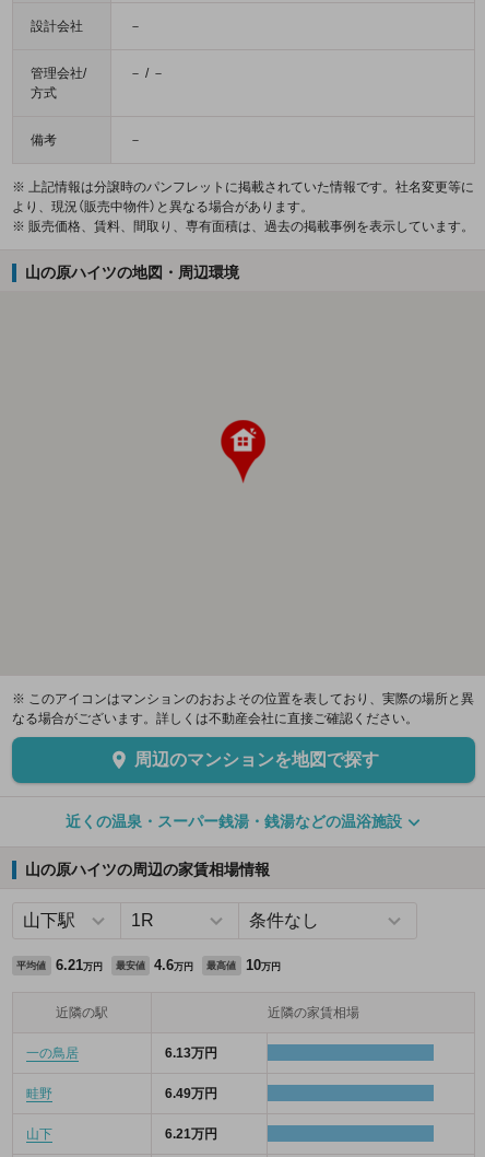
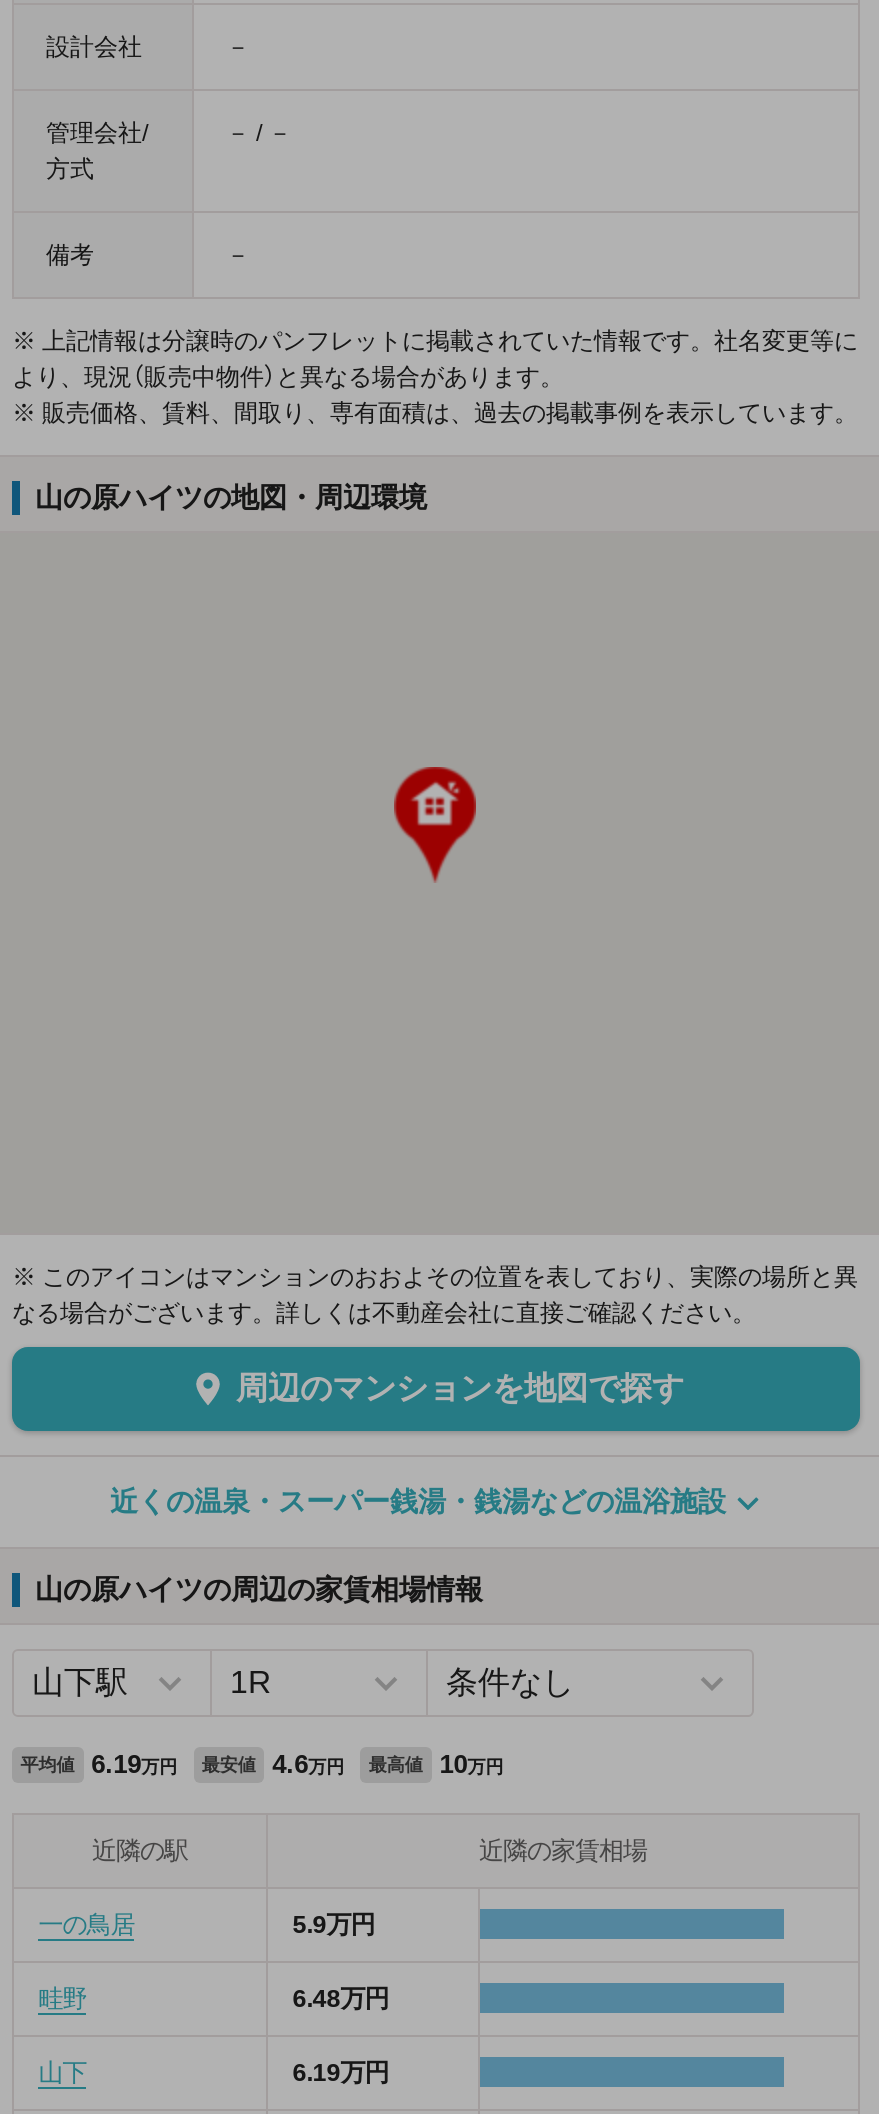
- 平均値 6.21万円 最安値 4.6万円 最高値 10万円
+ 平均値 6.19万円 最安値 4.6万円 最高値 10万円

- 6.13万円
+ 5.9万円

- 6.49万円
+ 6.48万円

- 6.21万円
+ 6.19万円
